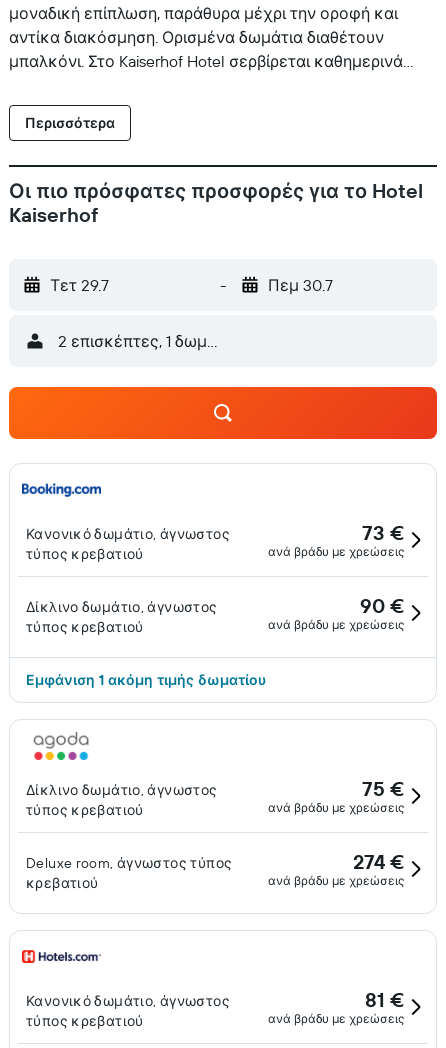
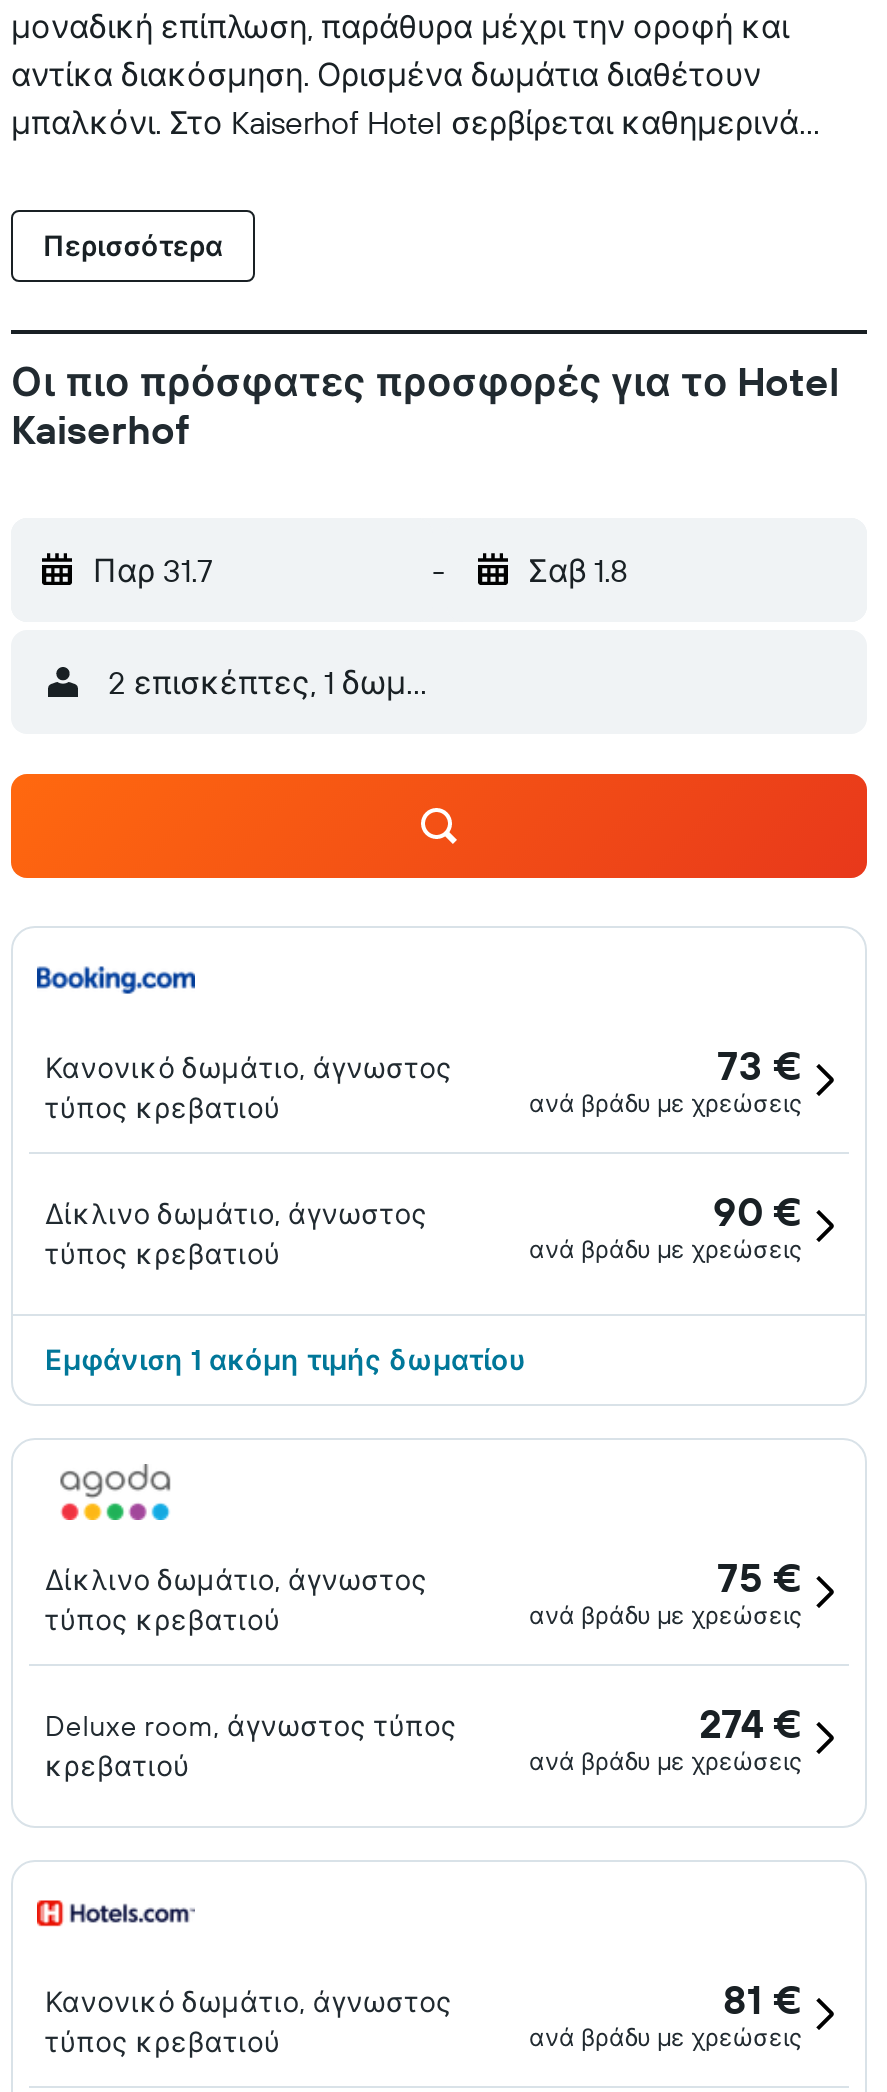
- Τετ 29.7
+ Παρ 31.7

- Πεμ 30.7
+ Σαβ 1.8
